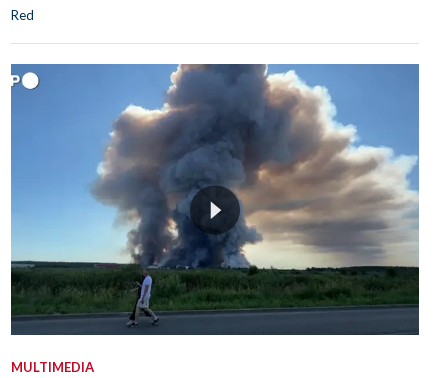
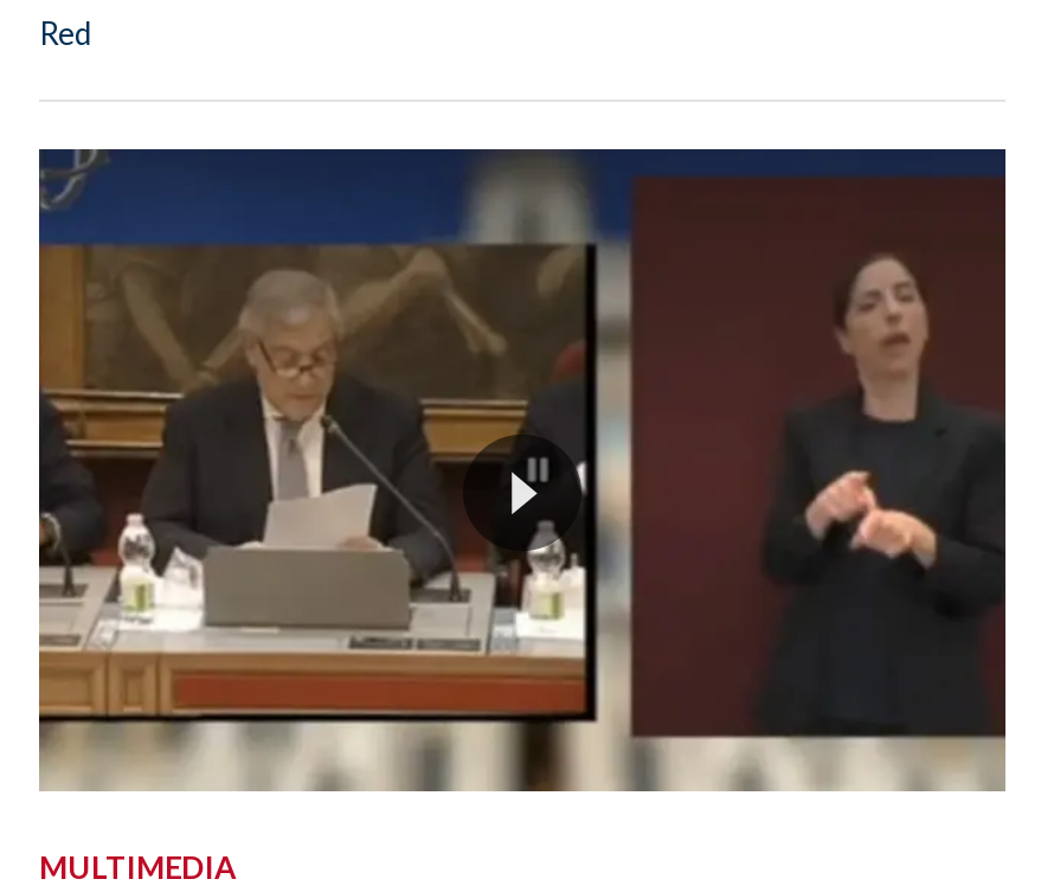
- [image]
+ [image]
